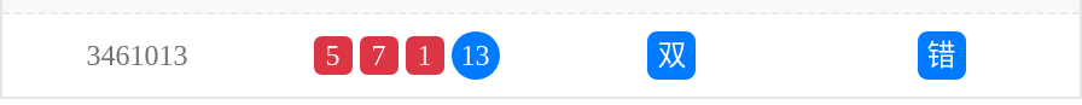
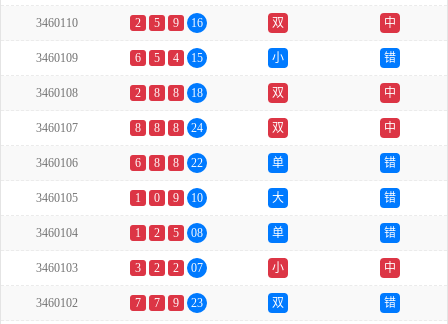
- 3461013
+ 3460110
+ 2

- 7
+ 9
+ 16
+ 双
+ 中
+ 3460109
+ 6
+ 5
+ 4
+ 15
+ 小
+ 错
+ 3460108
+ 2
+ 8
+ 8
+ 18
+ 双
+ 中
+ 3460107
+ 8
+ 8
+ 8
+ 24
+ 双
+ 中
+ 3460106
+ 6
+ 8
+ 8
+ 22
+ 单
+ 错
+ 3460105

- 13
+ 0
+ 9
+ 10
+ 大
+ 错
+ 3460104
+ 1
+ 2
+ 5
+ 08
+ 单
+ 错
+ 3460103
+ 3
+ 2
+ 2
+ 07
+ 小
+ 中
+ 3460102
+ 7
+ 7
+ 9
+ 23
